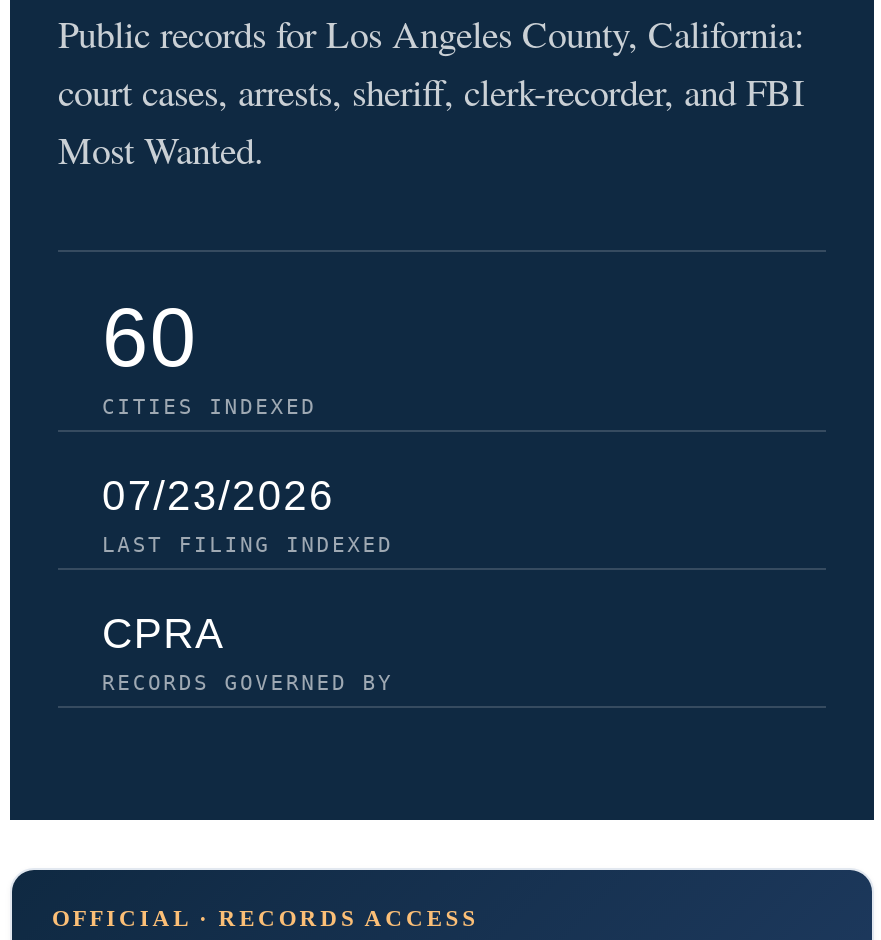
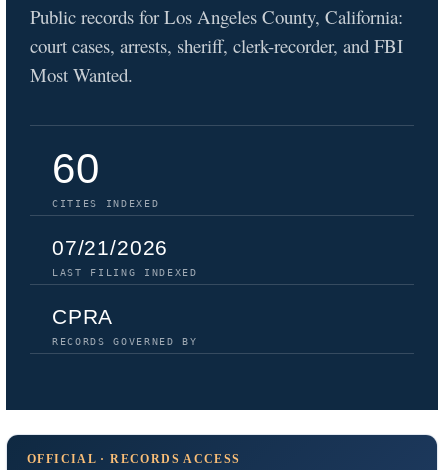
- 07/23/2026
+ 07/21/2026
